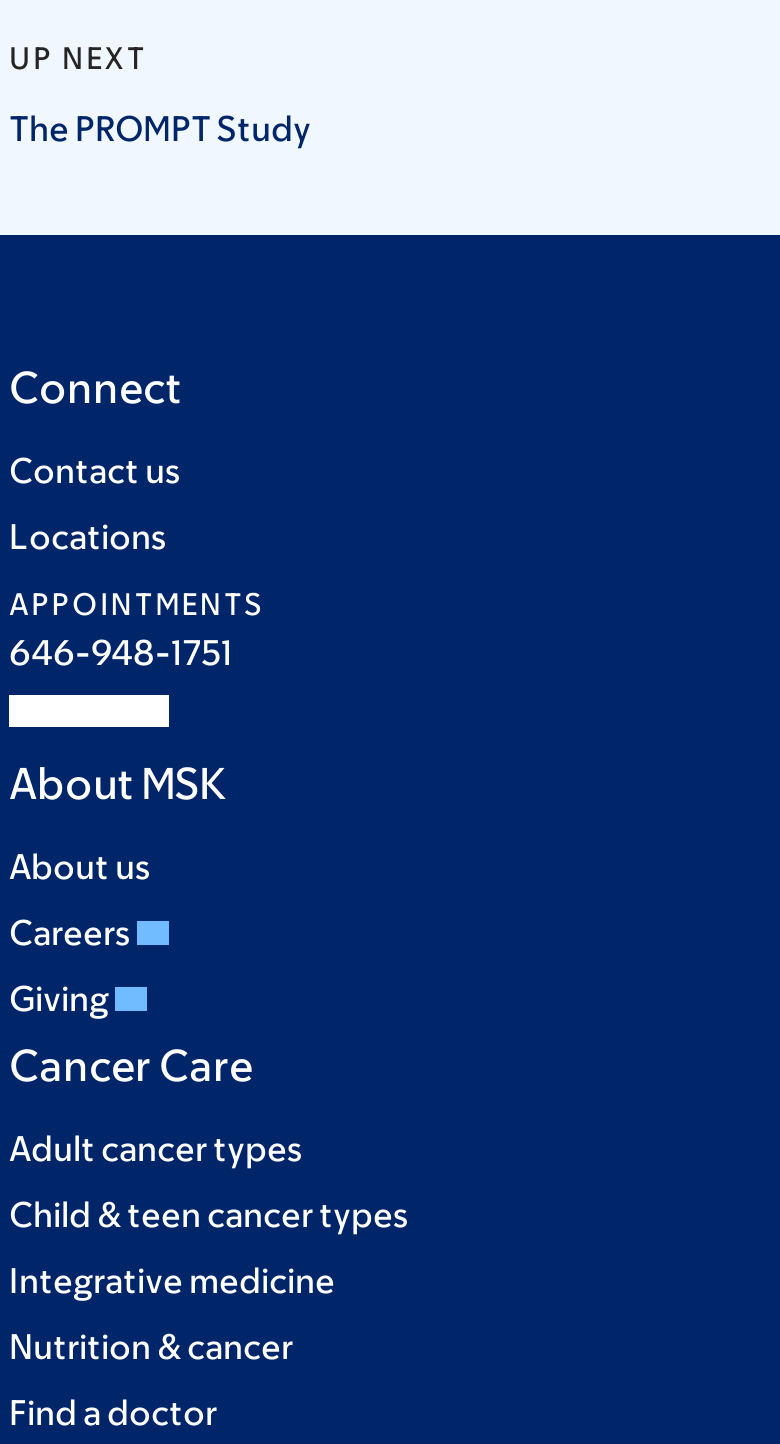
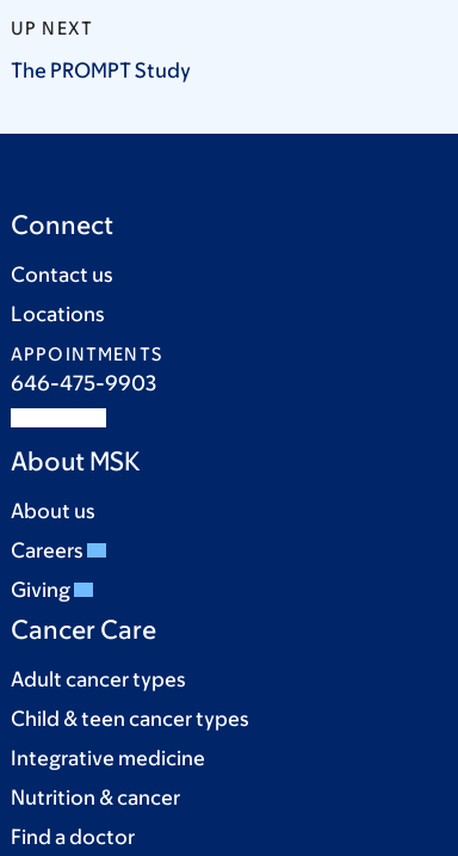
- 646-948-1751
+ 646-475-9903
